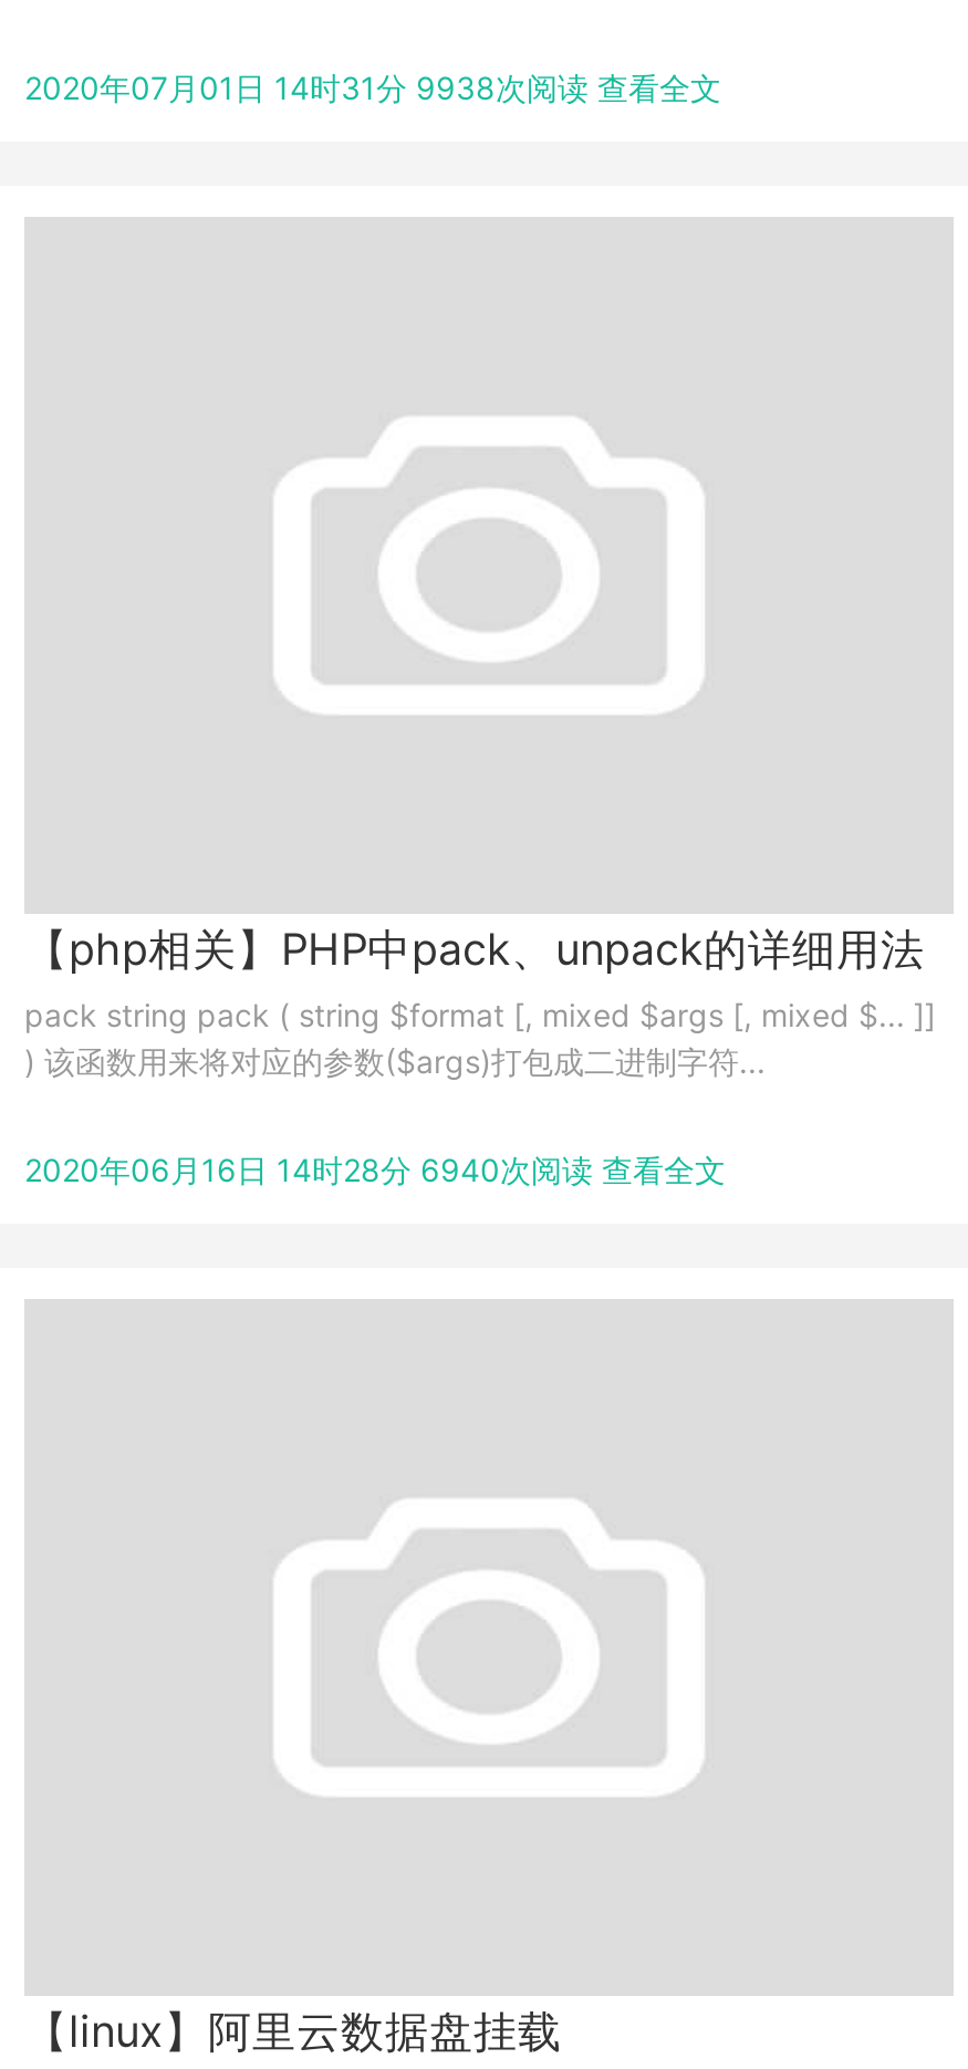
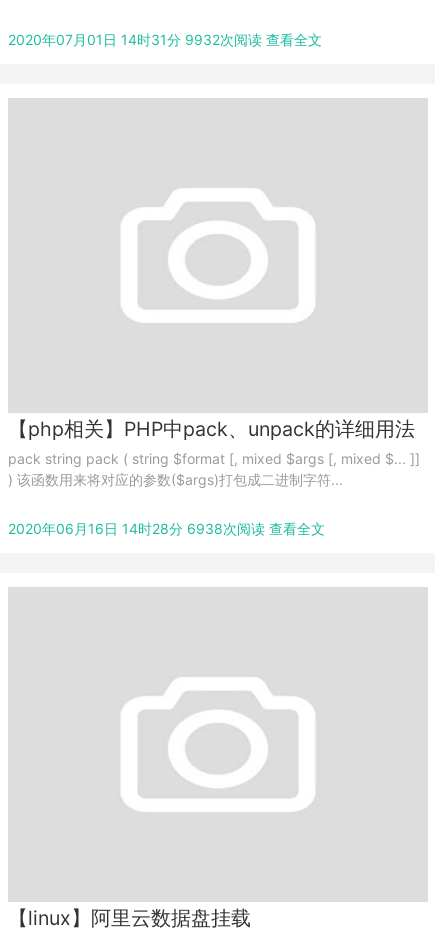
- 2020年07月01日 14时31分 9938次阅读 查看全文
+ 2020年07月01日 14时31分 9932次阅读 查看全文

- 2020年06月16日 14时28分 6940次阅读 查看全文
+ 2020年06月16日 14时28分 6938次阅读 查看全文
